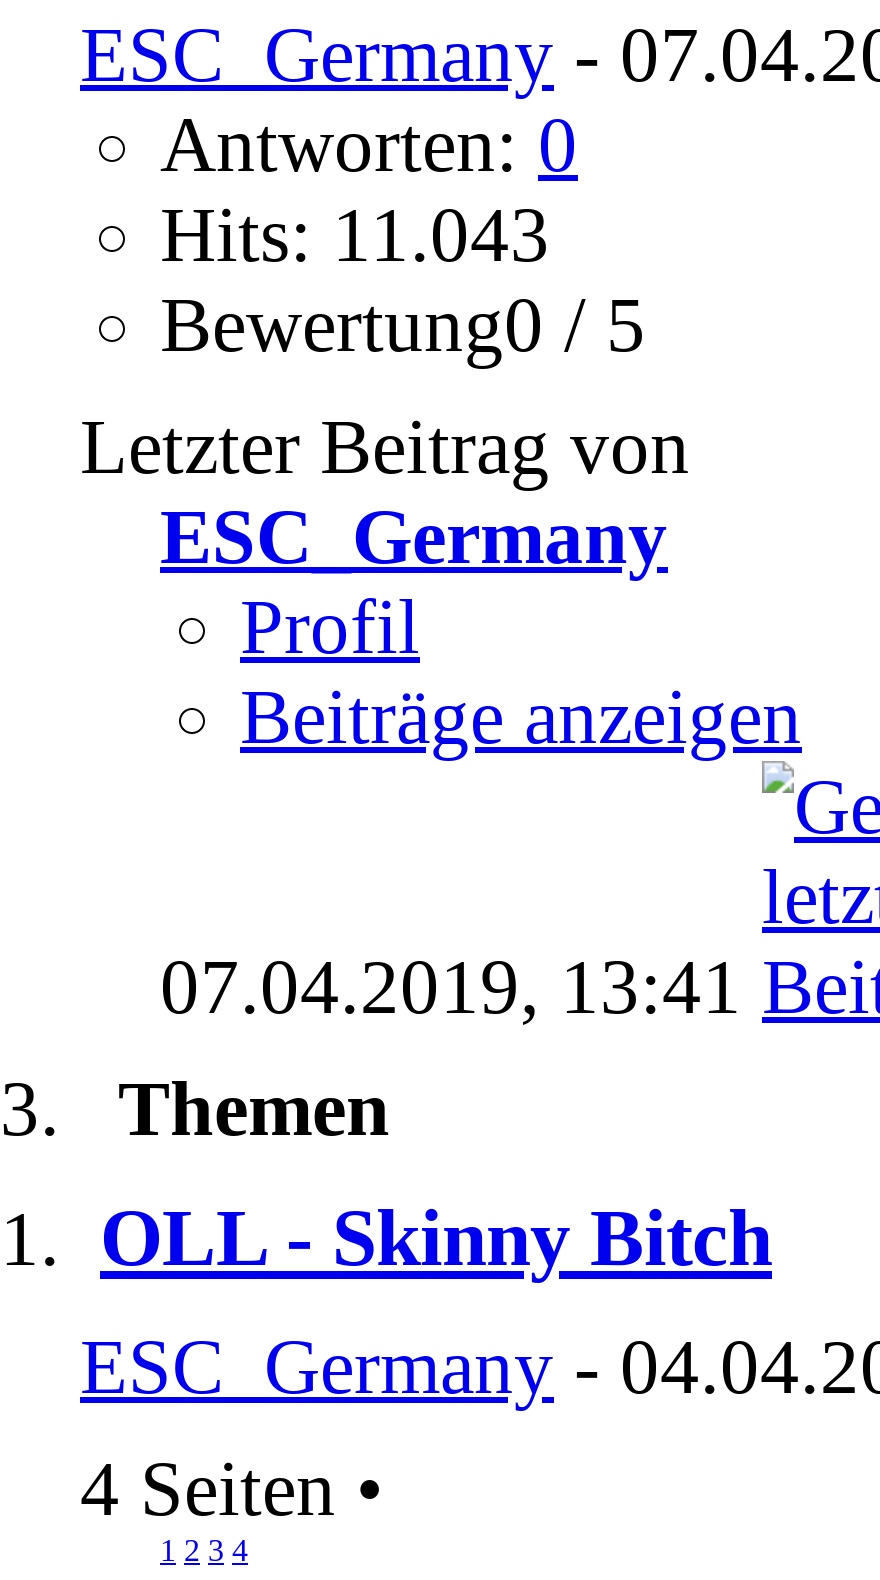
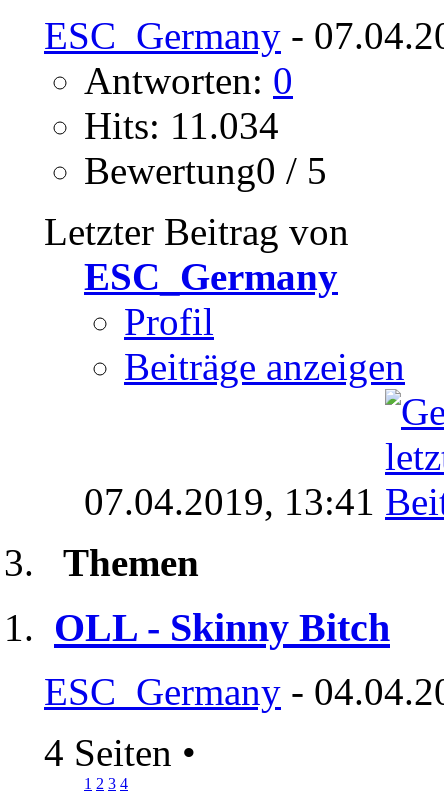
- Hits: 11.043
+ Hits: 11.034
